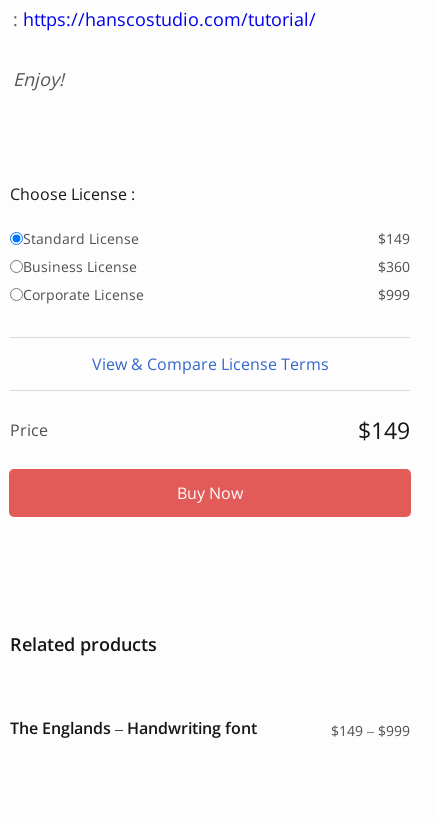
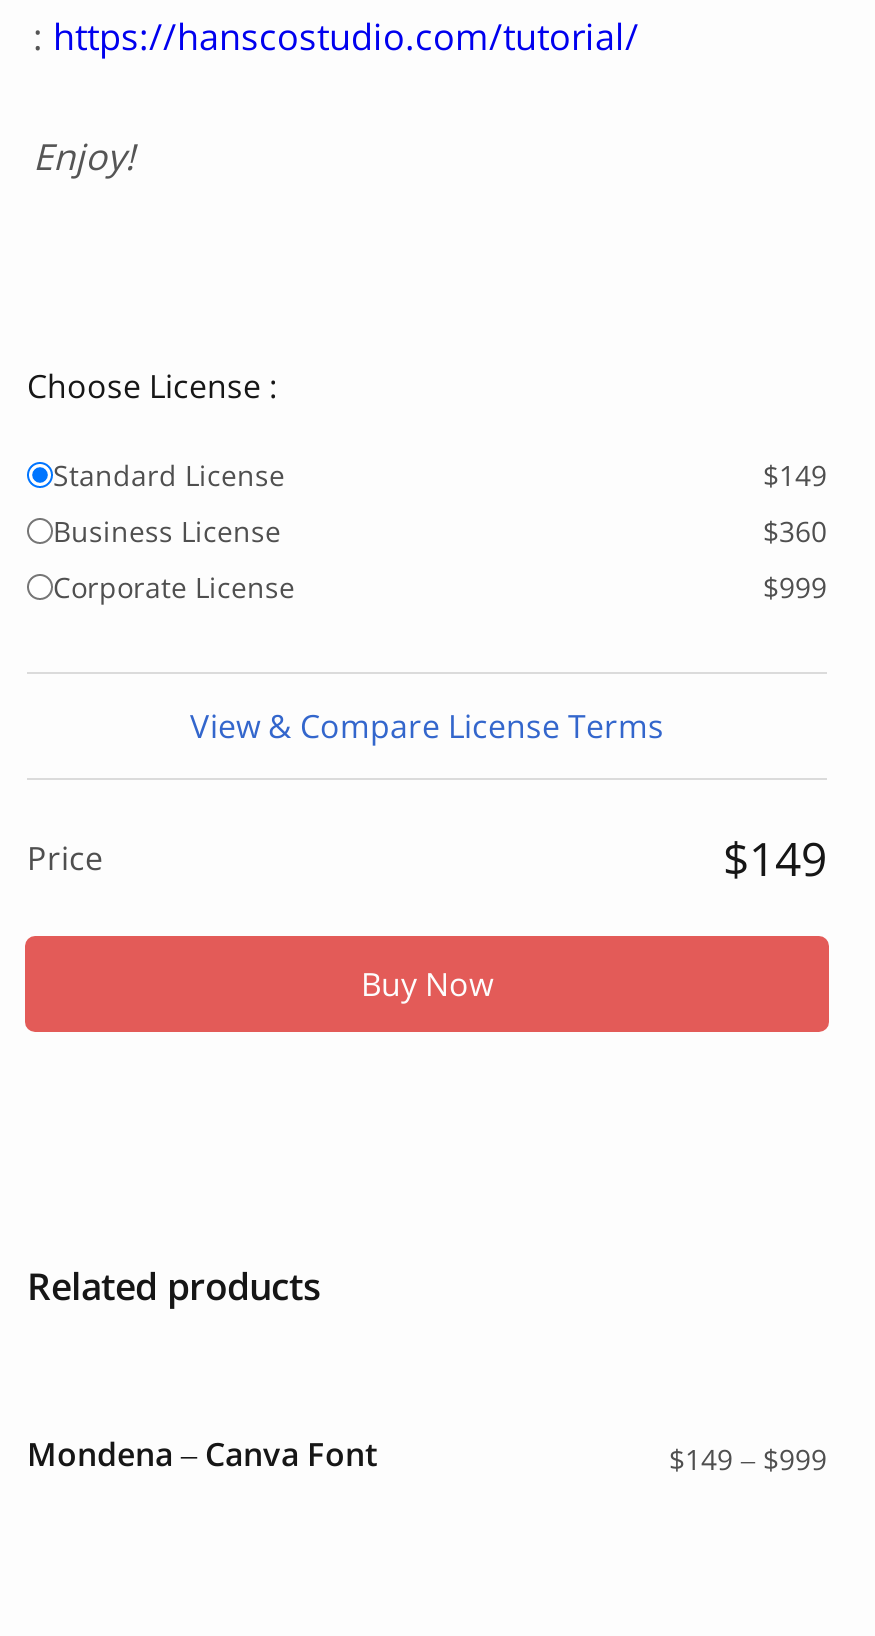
- The Englands – Handwriting font
+ Mondena – Canva Font
